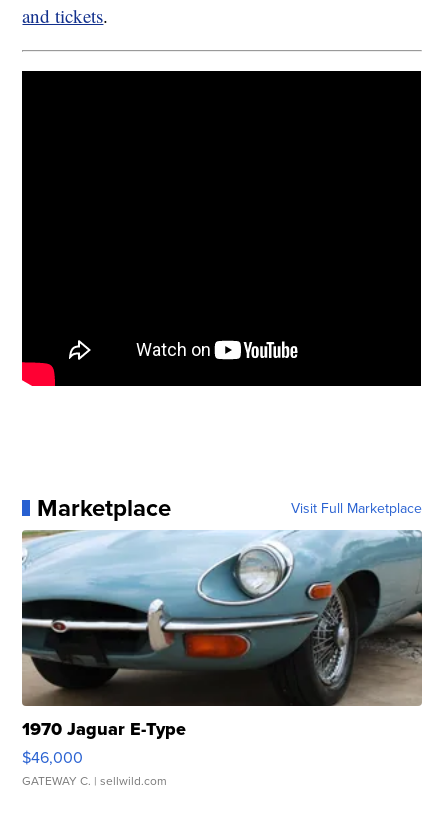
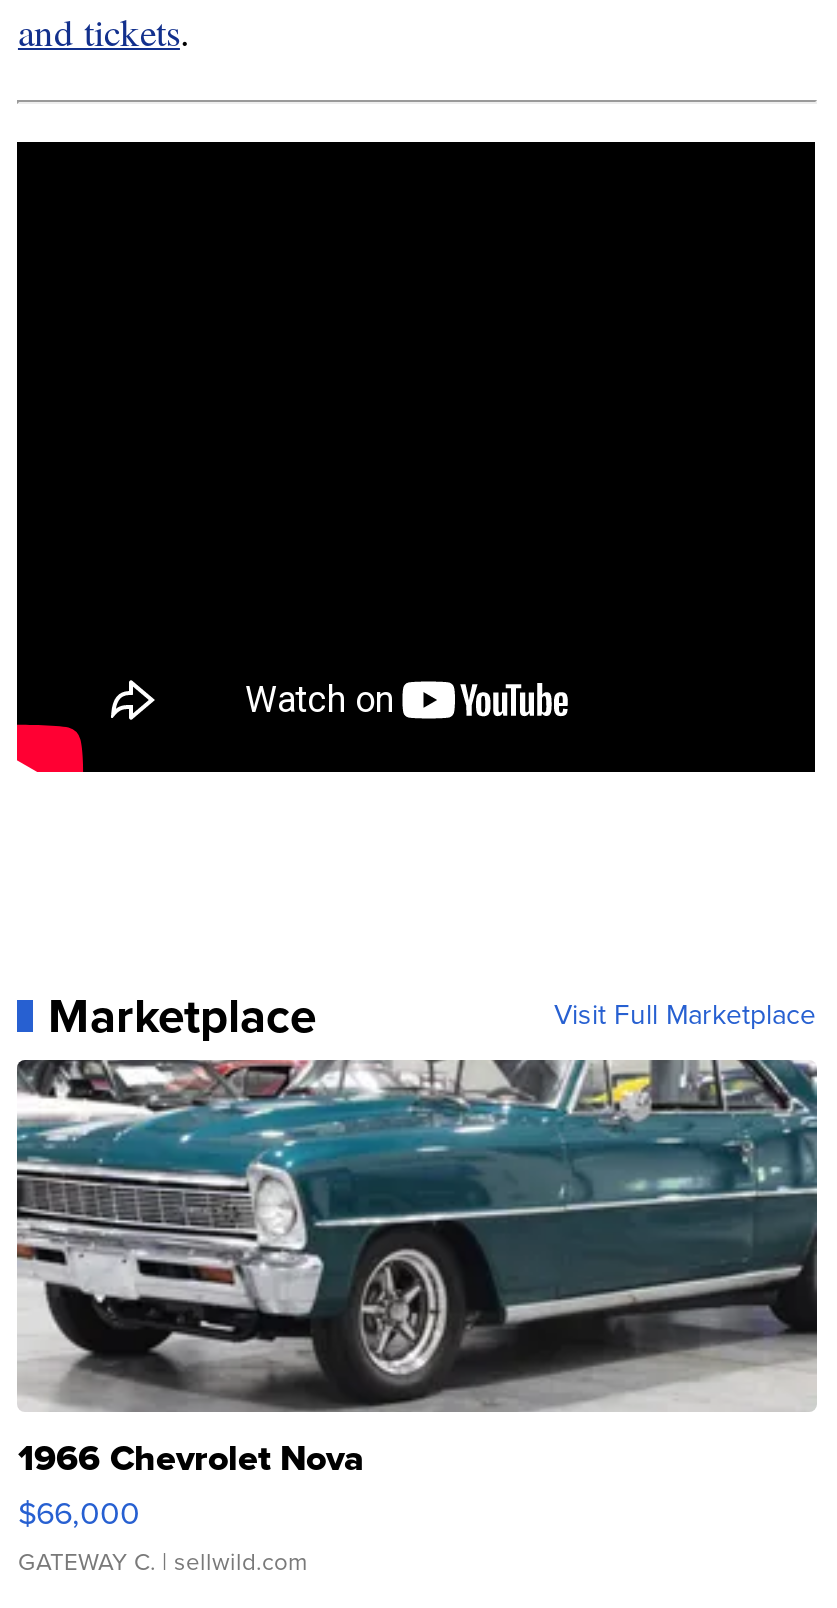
- [image]
- 1970 Jaguar E-Type
- $46,000
+ [image]
+ 1966 Chevrolet Nova
+ $66,000
